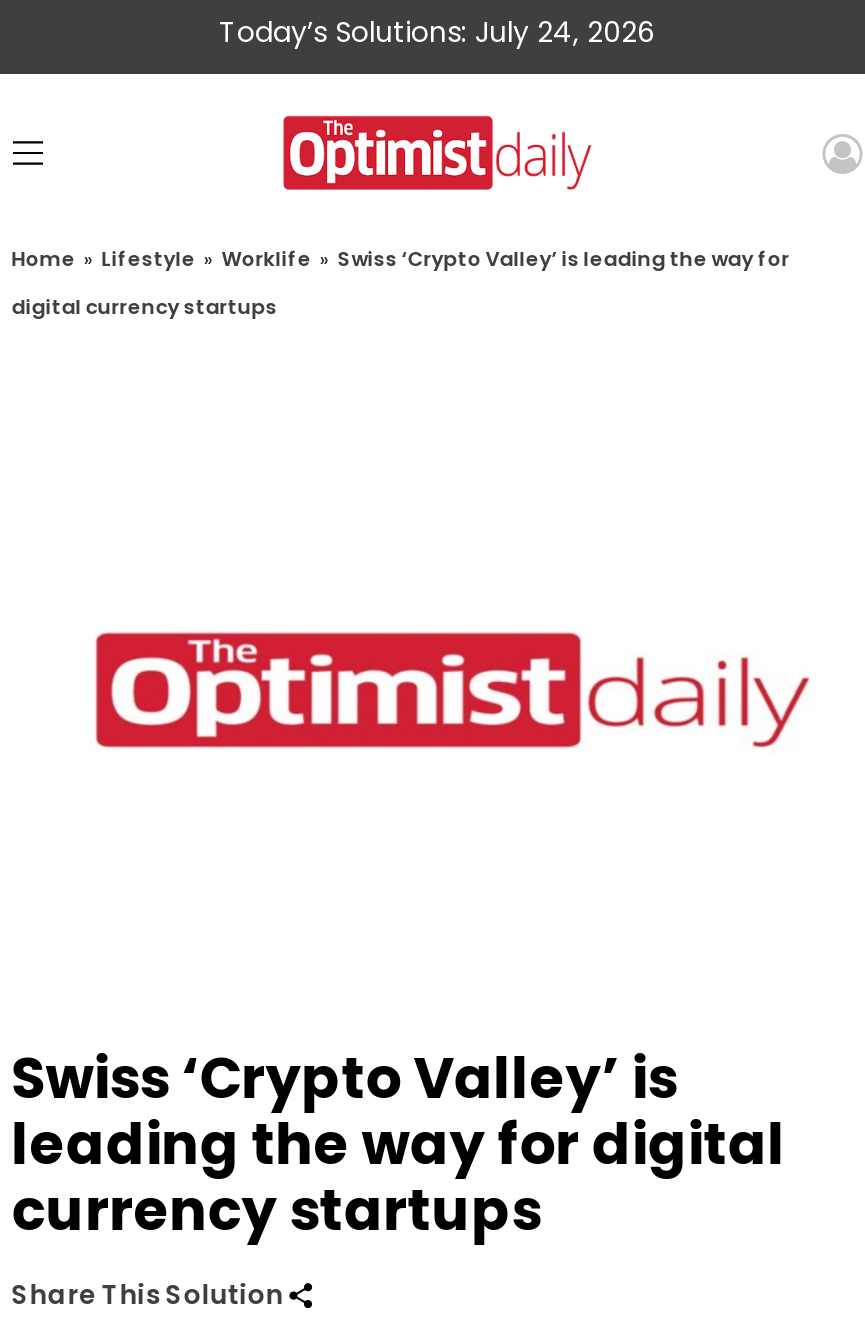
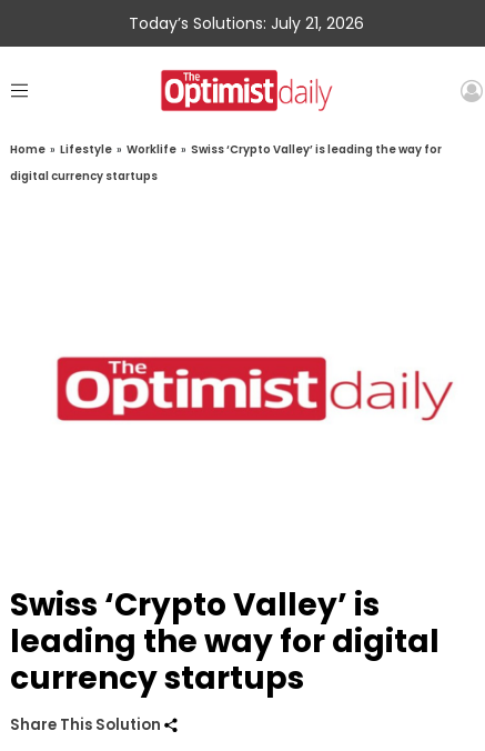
- Today’s Solutions: July 24, 2026
+ Today’s Solutions: July 21, 2026
